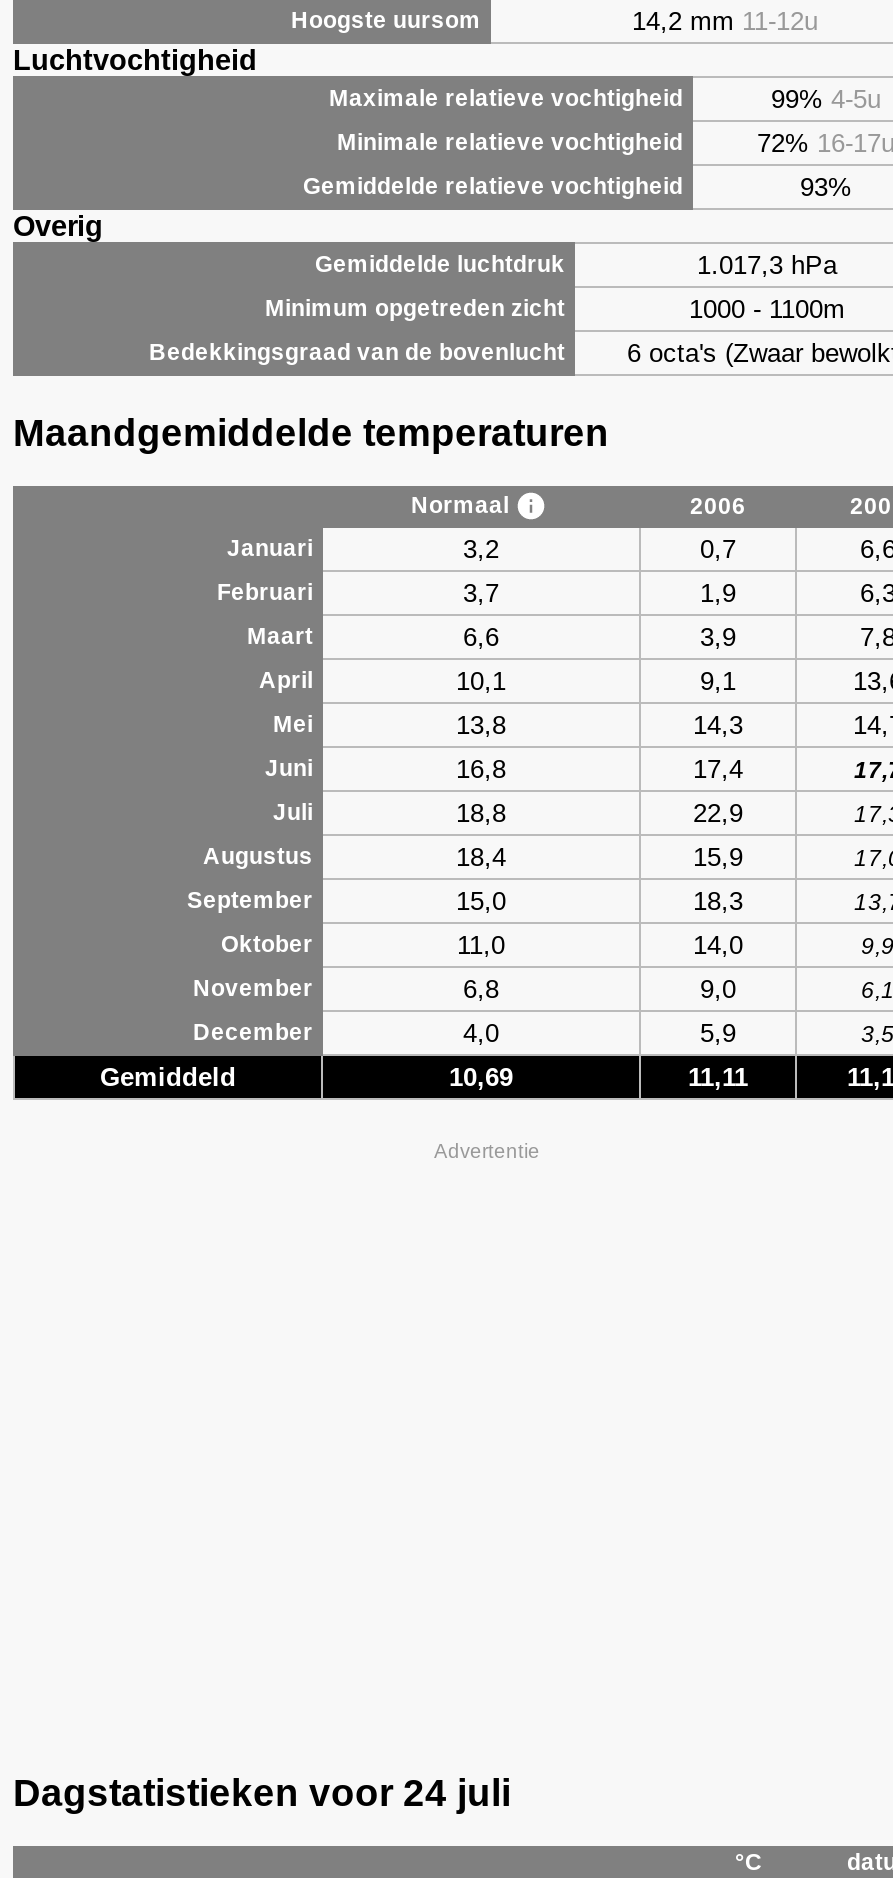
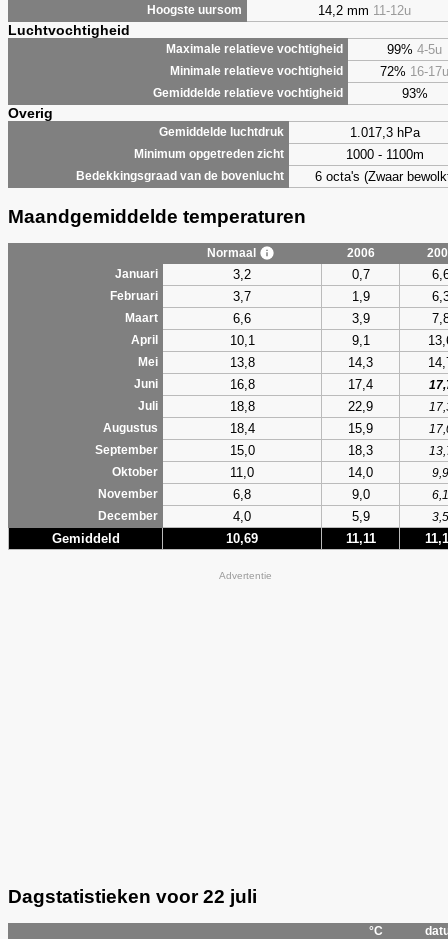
- Dagstatistieken voor 24 juli
+ Dagstatistieken voor 22 juli
